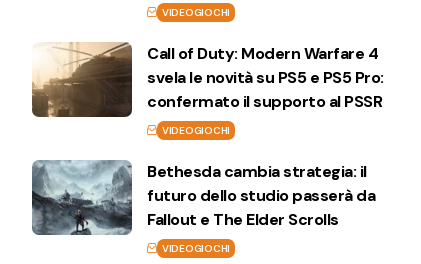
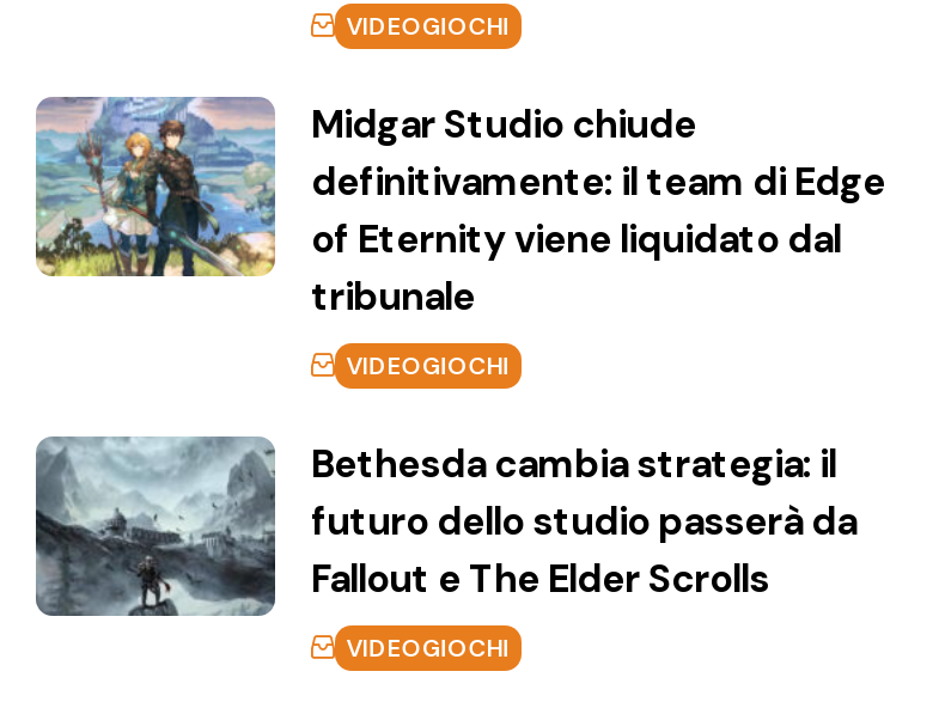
- [image]
- Call of Duty: Modern Warfare 4
- svela le novità su PS5 e PS5 Pro:
- confermato il supporto al PSSR
+ [image]
+ Midgar Studio chiude
+ definitivamente: il team di Edge
+ of Eternity viene liquidato dal
+ tribunale
